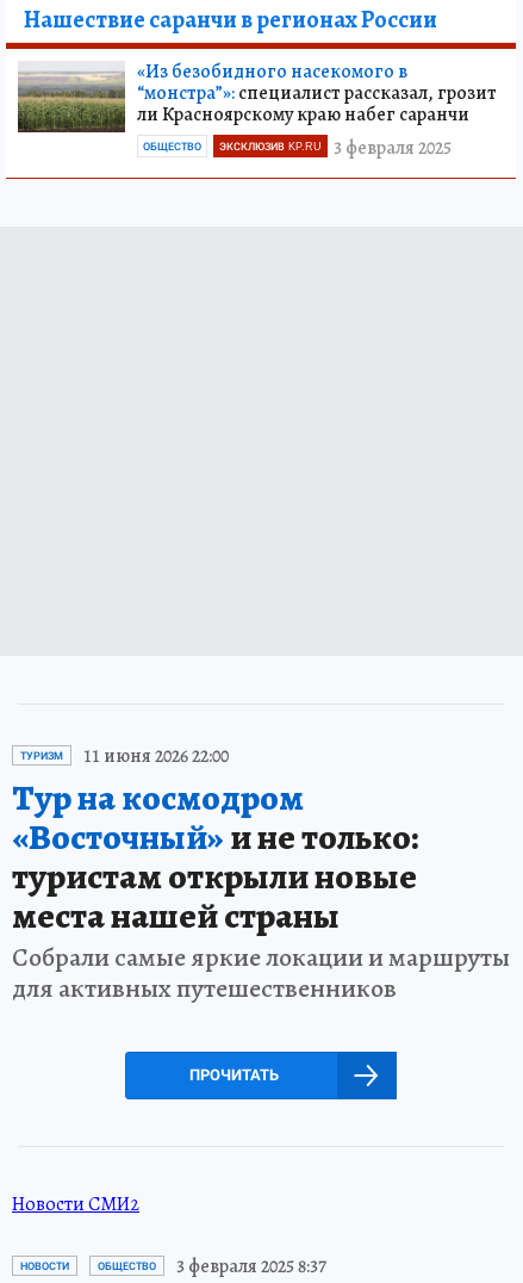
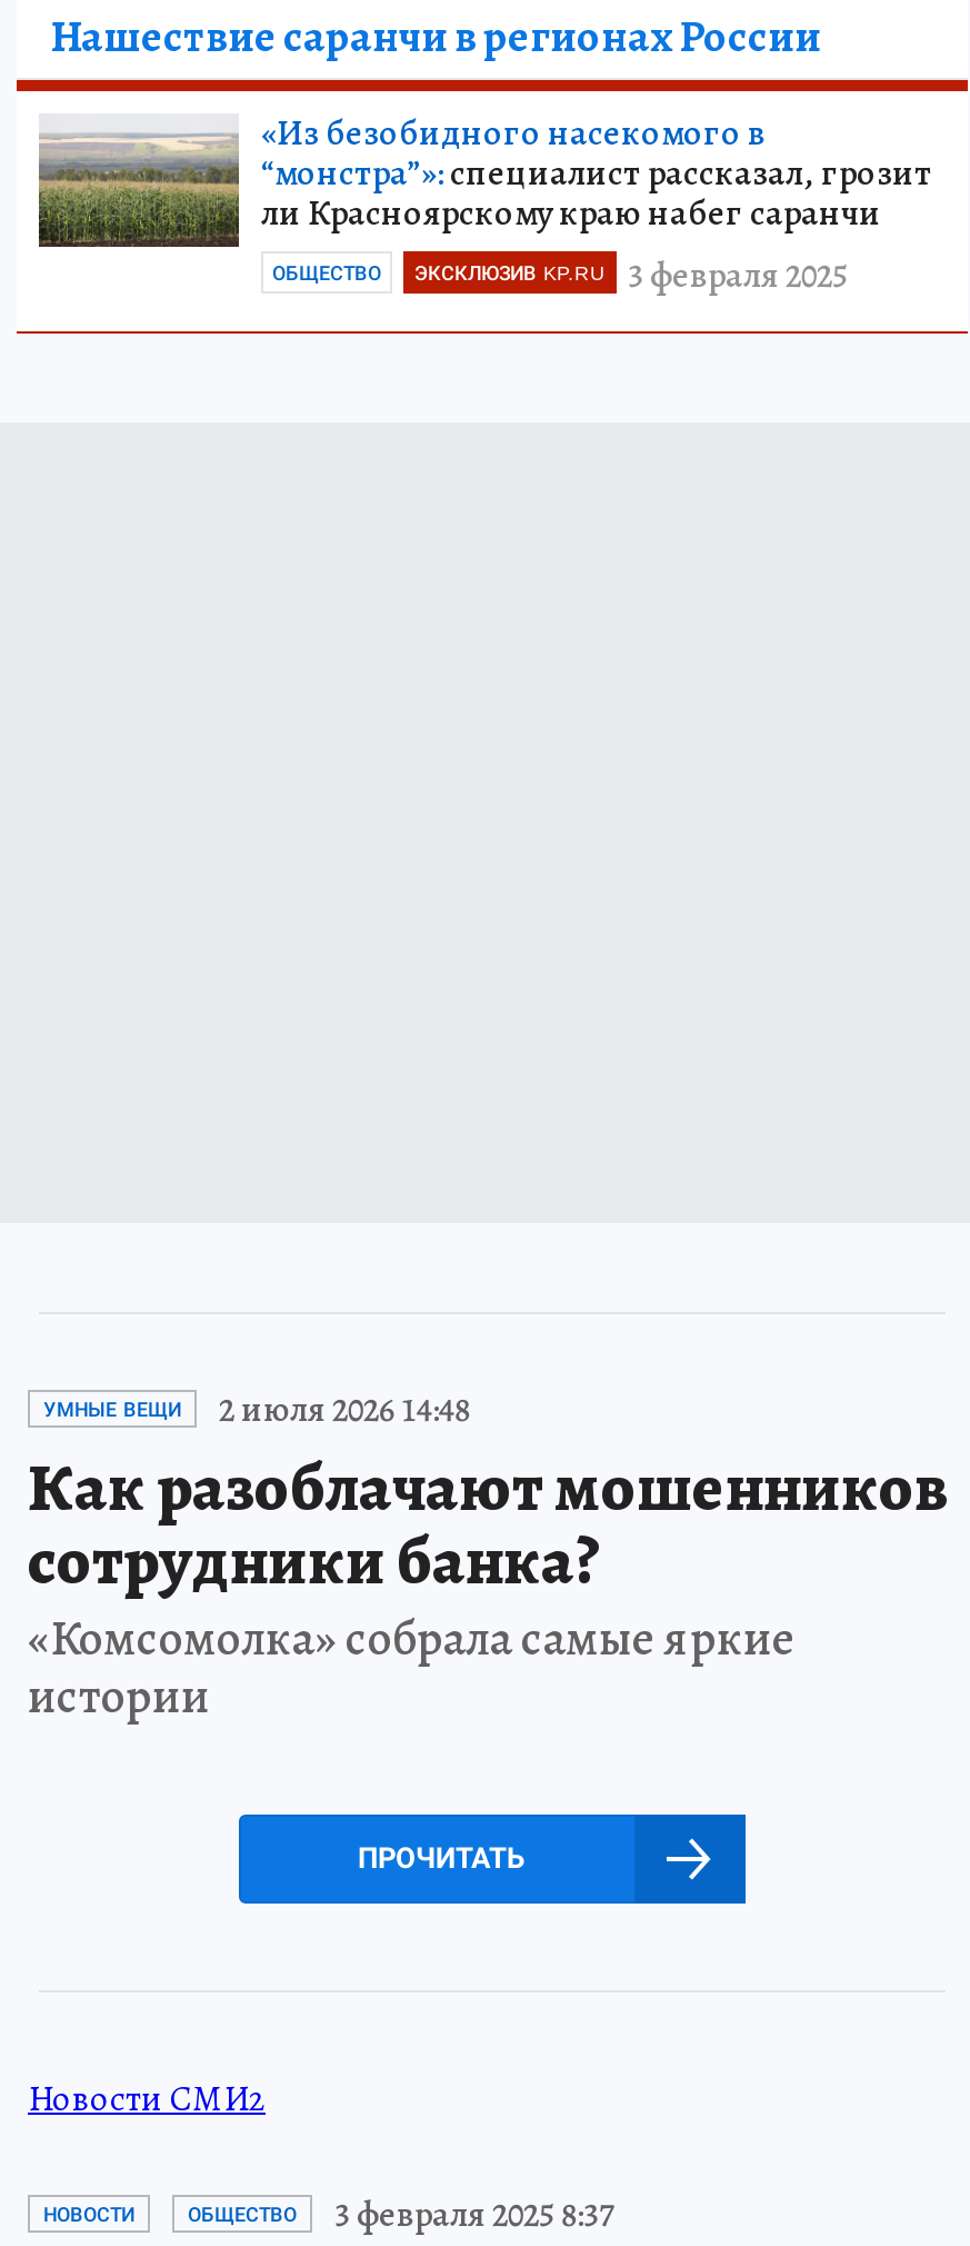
- ТУРИЗМ
- 11 июня 2026 22:00
- Тур на космодром
- «Восточный»и не только:
- туристам открыли новые
- места нашей страны
- Собрали самые яркие локации и маршруты
- для активных путешественников
+ УМНЫЕ ВЕЩИ
+ 2 июля 2026 14:48
+ Как разоблачают мошенников
+ сотрудники банка?
+ «Комсомолка» собрала самые яркие
+ истории
